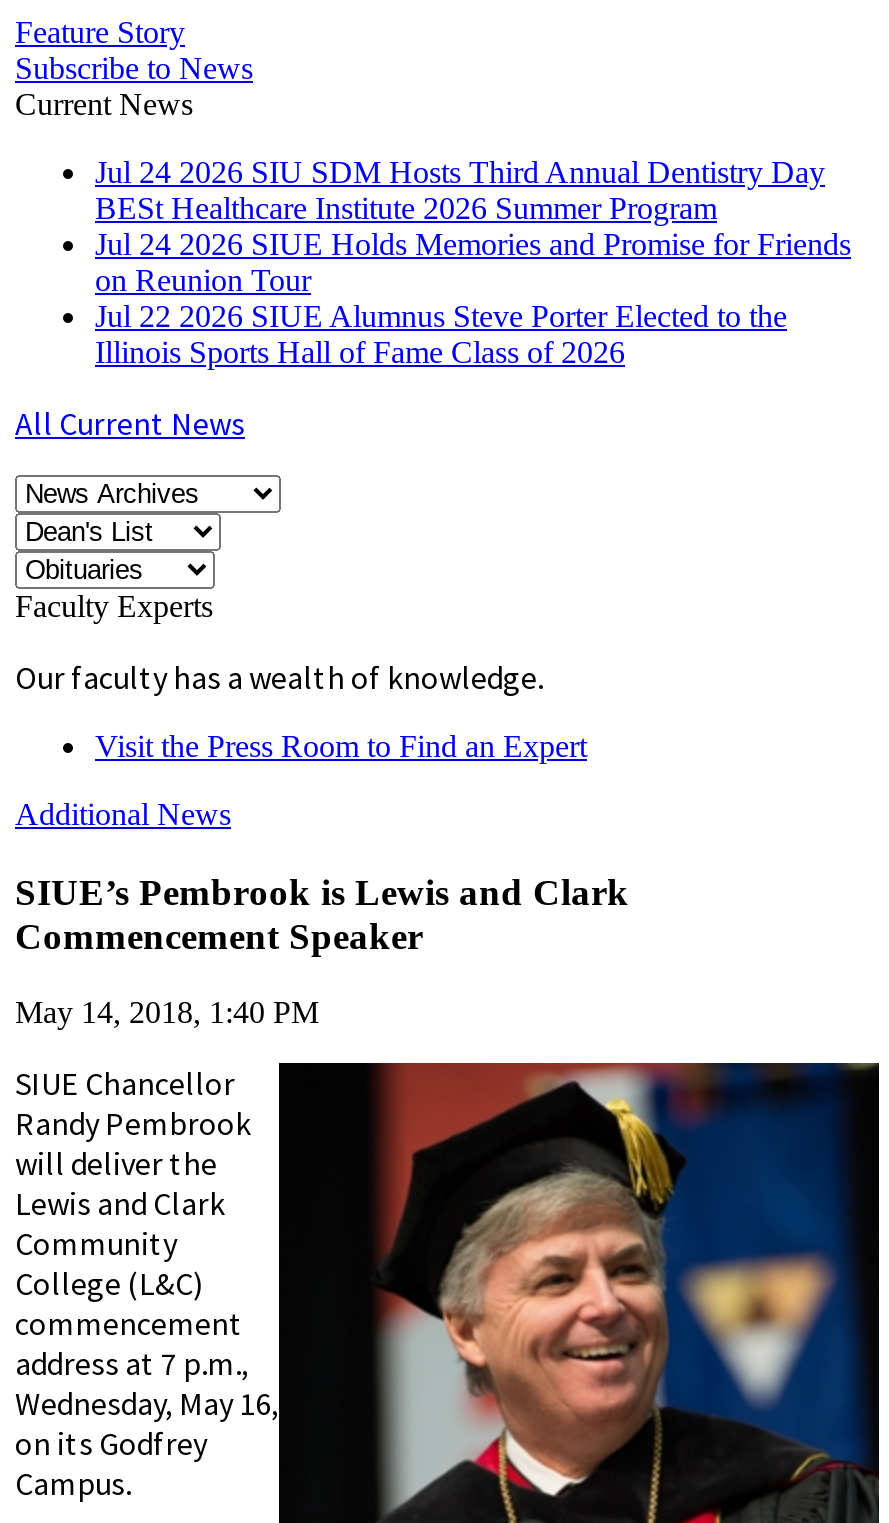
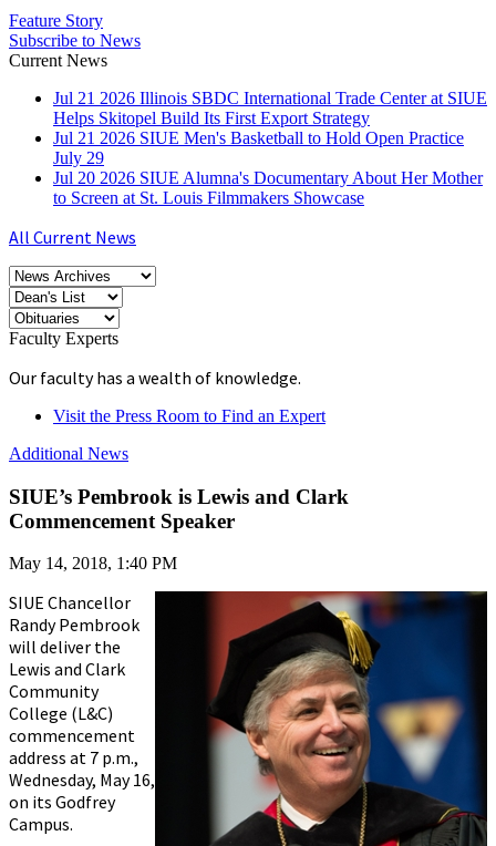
- Jul 24 2026 SIU SDM Hosts Third Annual Dentistry Day
- BESt Healthcare Institute 2026 Summer Program
- Jul 24 2026 SIUE Holds Memories and Promise for Friends
- on Reunion Tour
- Jul 22 2026 SIUE Alumnus Steve Porter Elected to the
- Illinois Sports Hall of Fame Class of 2026
+ Jul 21 2026 Illinois SBDC International Trade Center at SIUE
+ Helps Skitopel Build Its First Export Strategy
+ Jul 21 2026 SIUE Men's Basketball to Hold Open Practice
+ July 29
+ Jul 20 2026 SIUE Alumna's Documentary About Her Mother
+ to Screen at St. Louis Filmmakers Showcase
